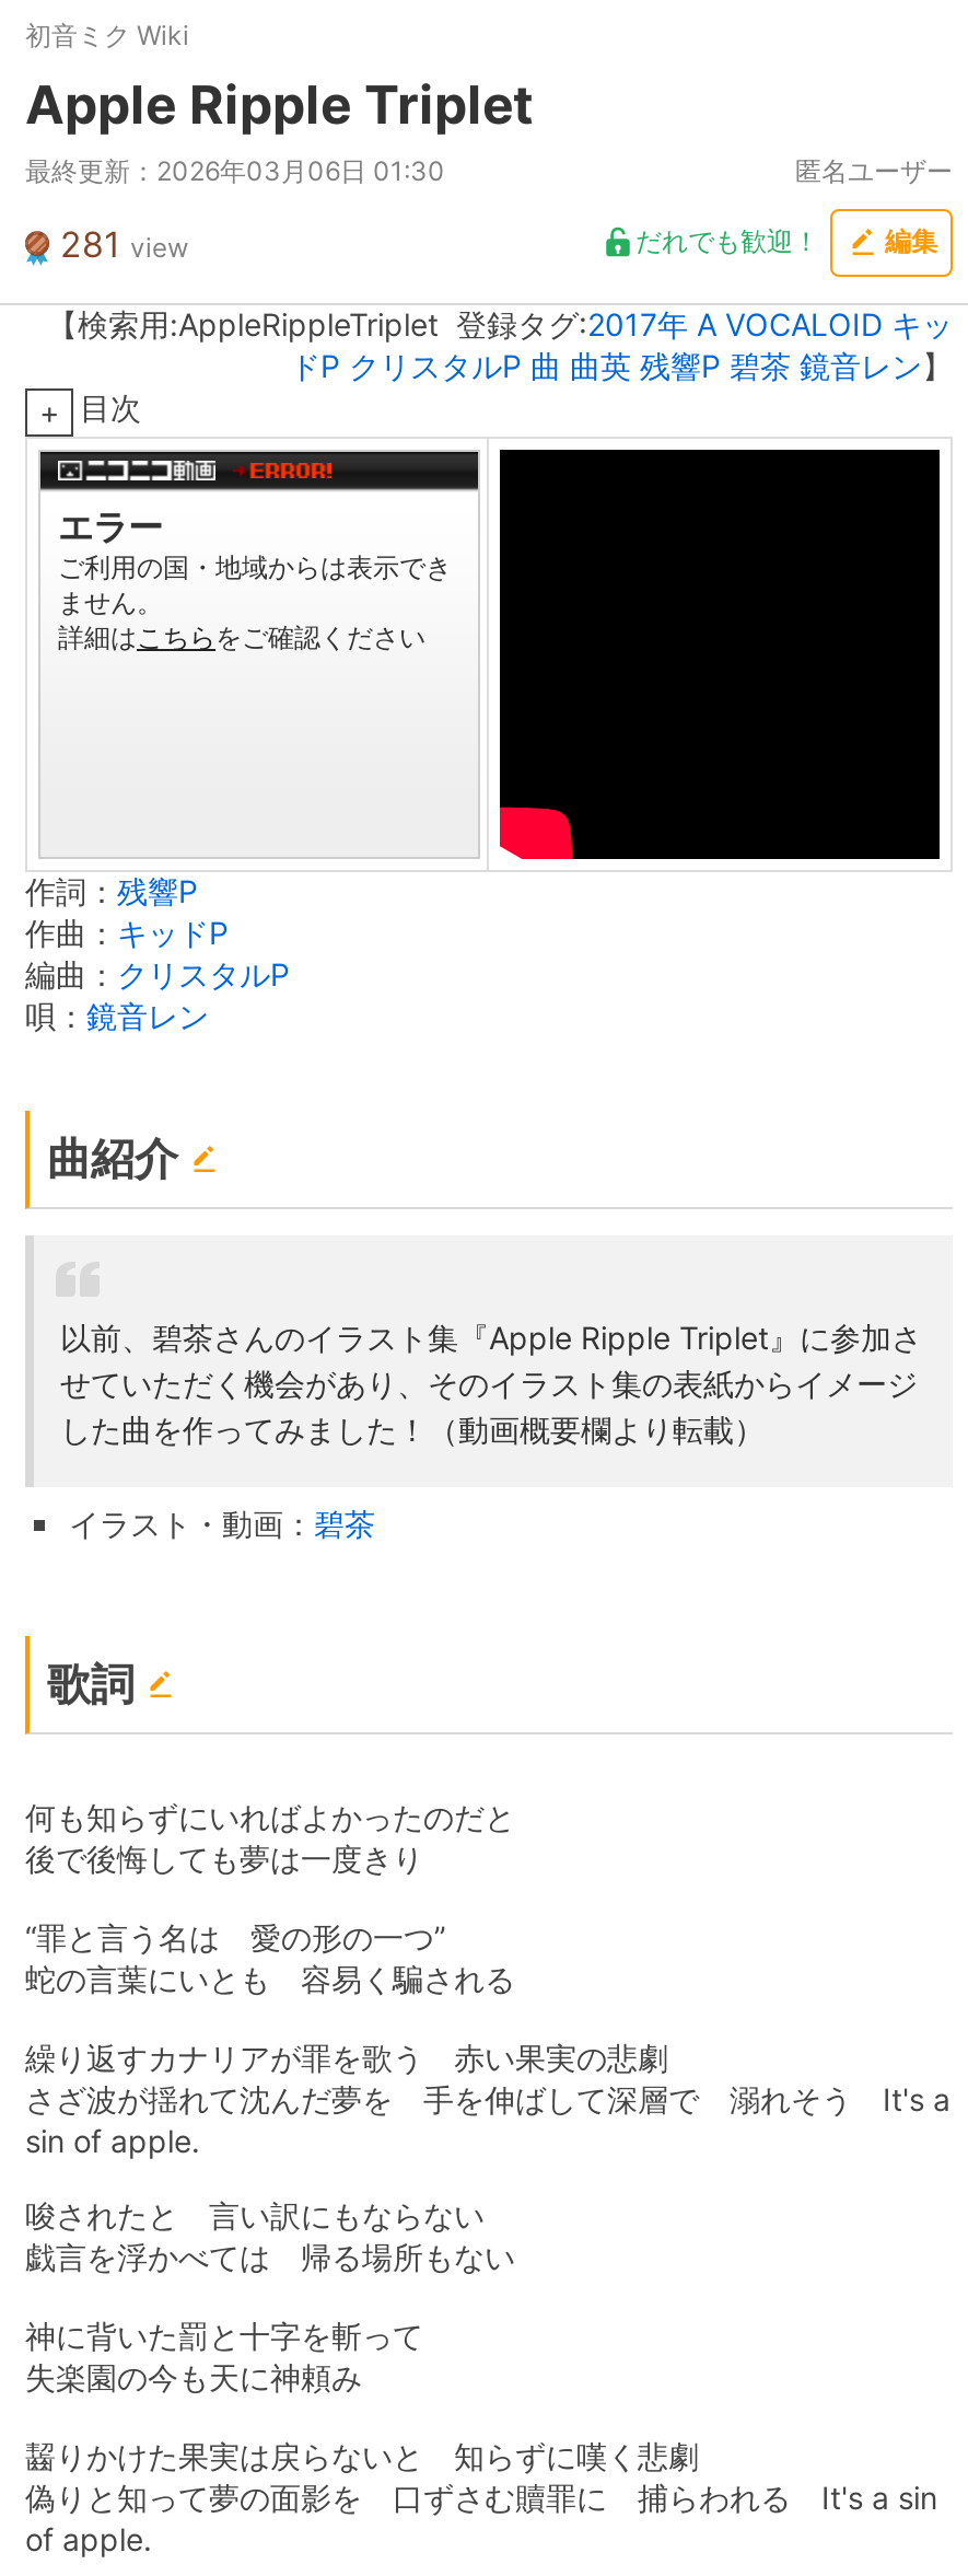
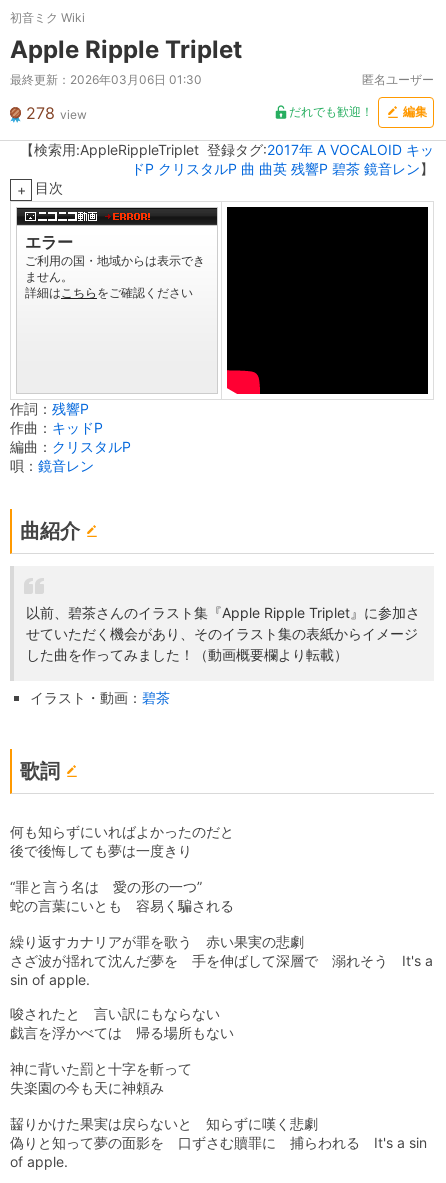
- 281 view
+ 278 view
